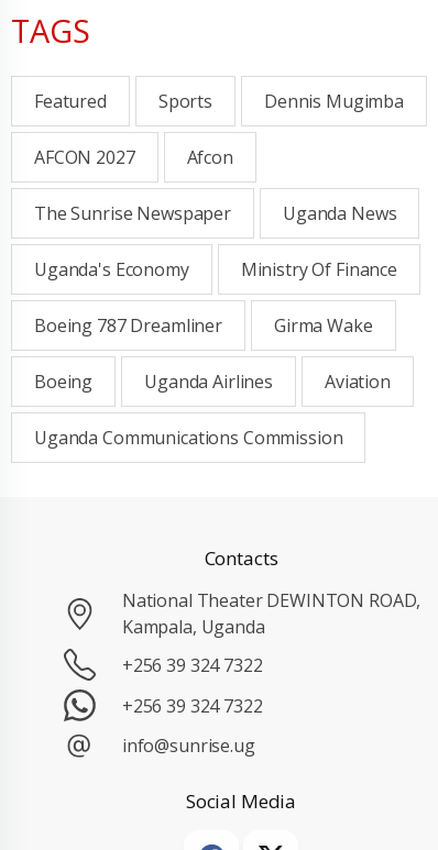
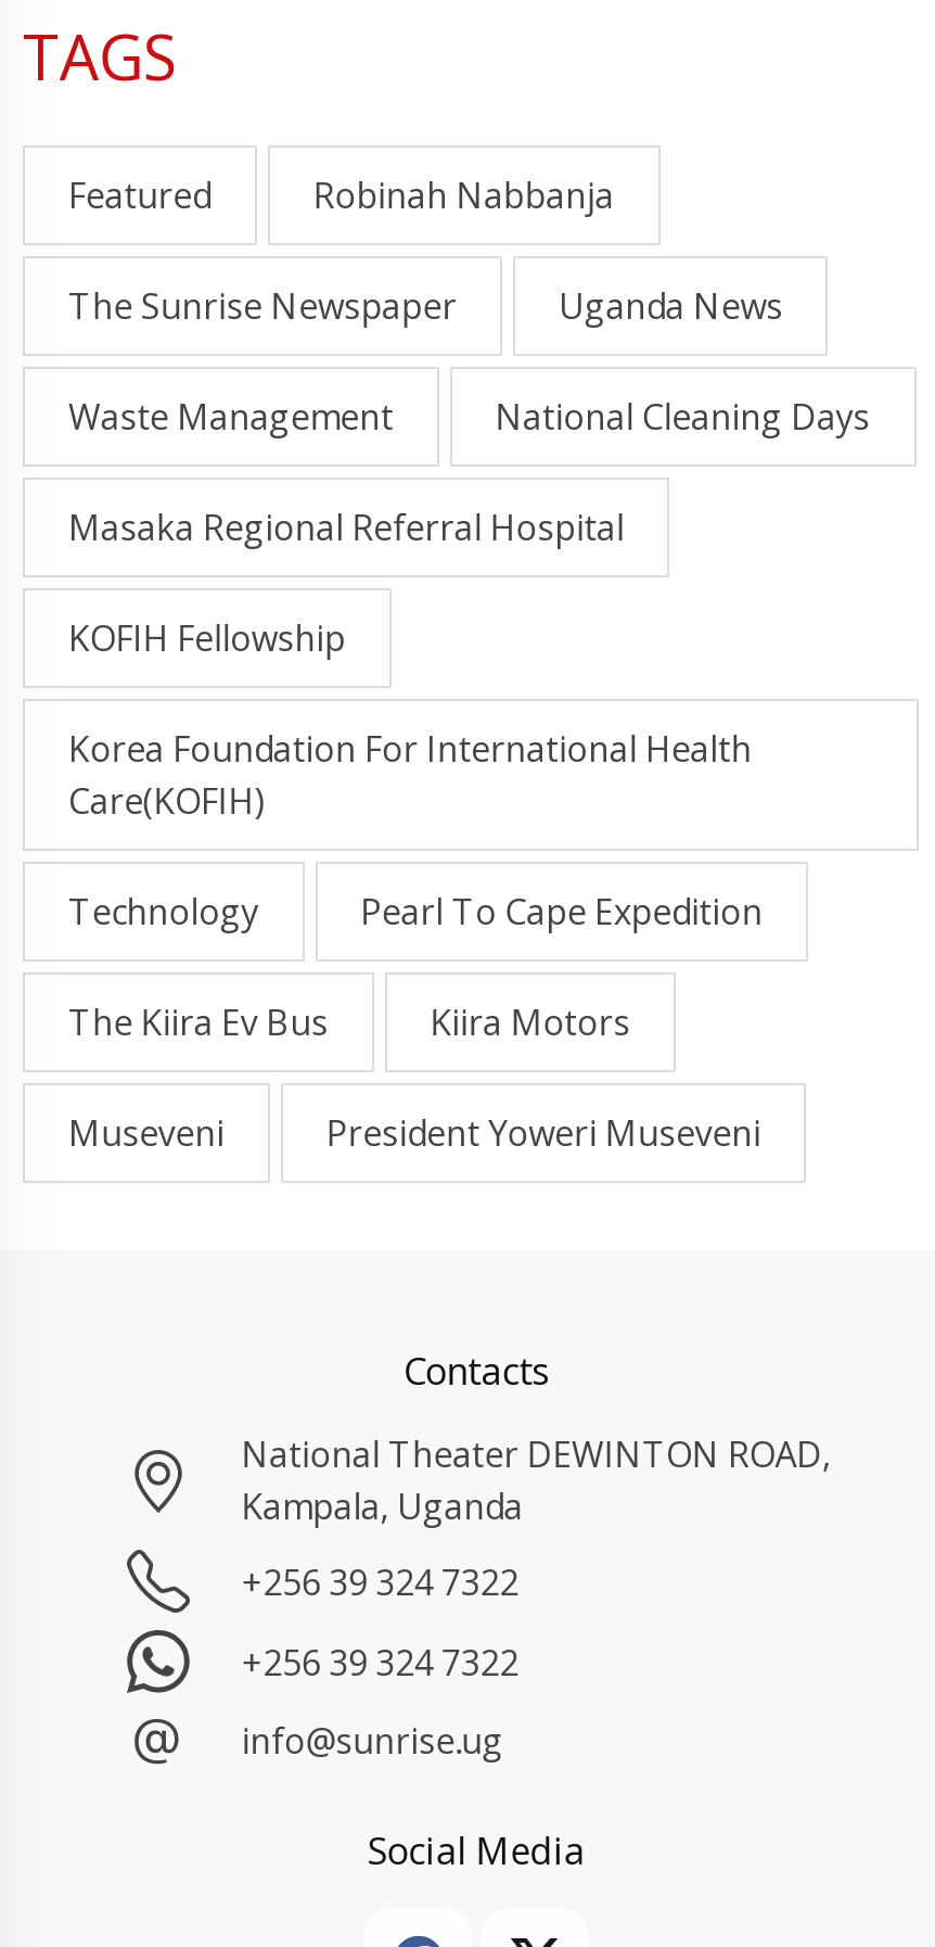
- Sports
- Dennis Mugimba
- AFCON 2027
- Afcon
+ Robinah Nabbanja

moved up: The Sunrise Newspaper | Uganda News

- Uganda's Economy
- Ministry Of Finance
- Boeing 787 Dreamliner
- Girma Wake
- Boeing
- Uganda Airlines
- Aviation
- Uganda Communications Commission
+ Waste Management
+ National Cleaning Days
+ Masaka Regional Referral Hospital
+ KOFIH Fellowship
+ Korea Foundation For International Health
+ Care(KOFIH)
+ Technology
+ Pearl To Cape Expedition
+ The Kiira Ev Bus
+ Kiira Motors
+ Museveni
+ President Yoweri Museveni
